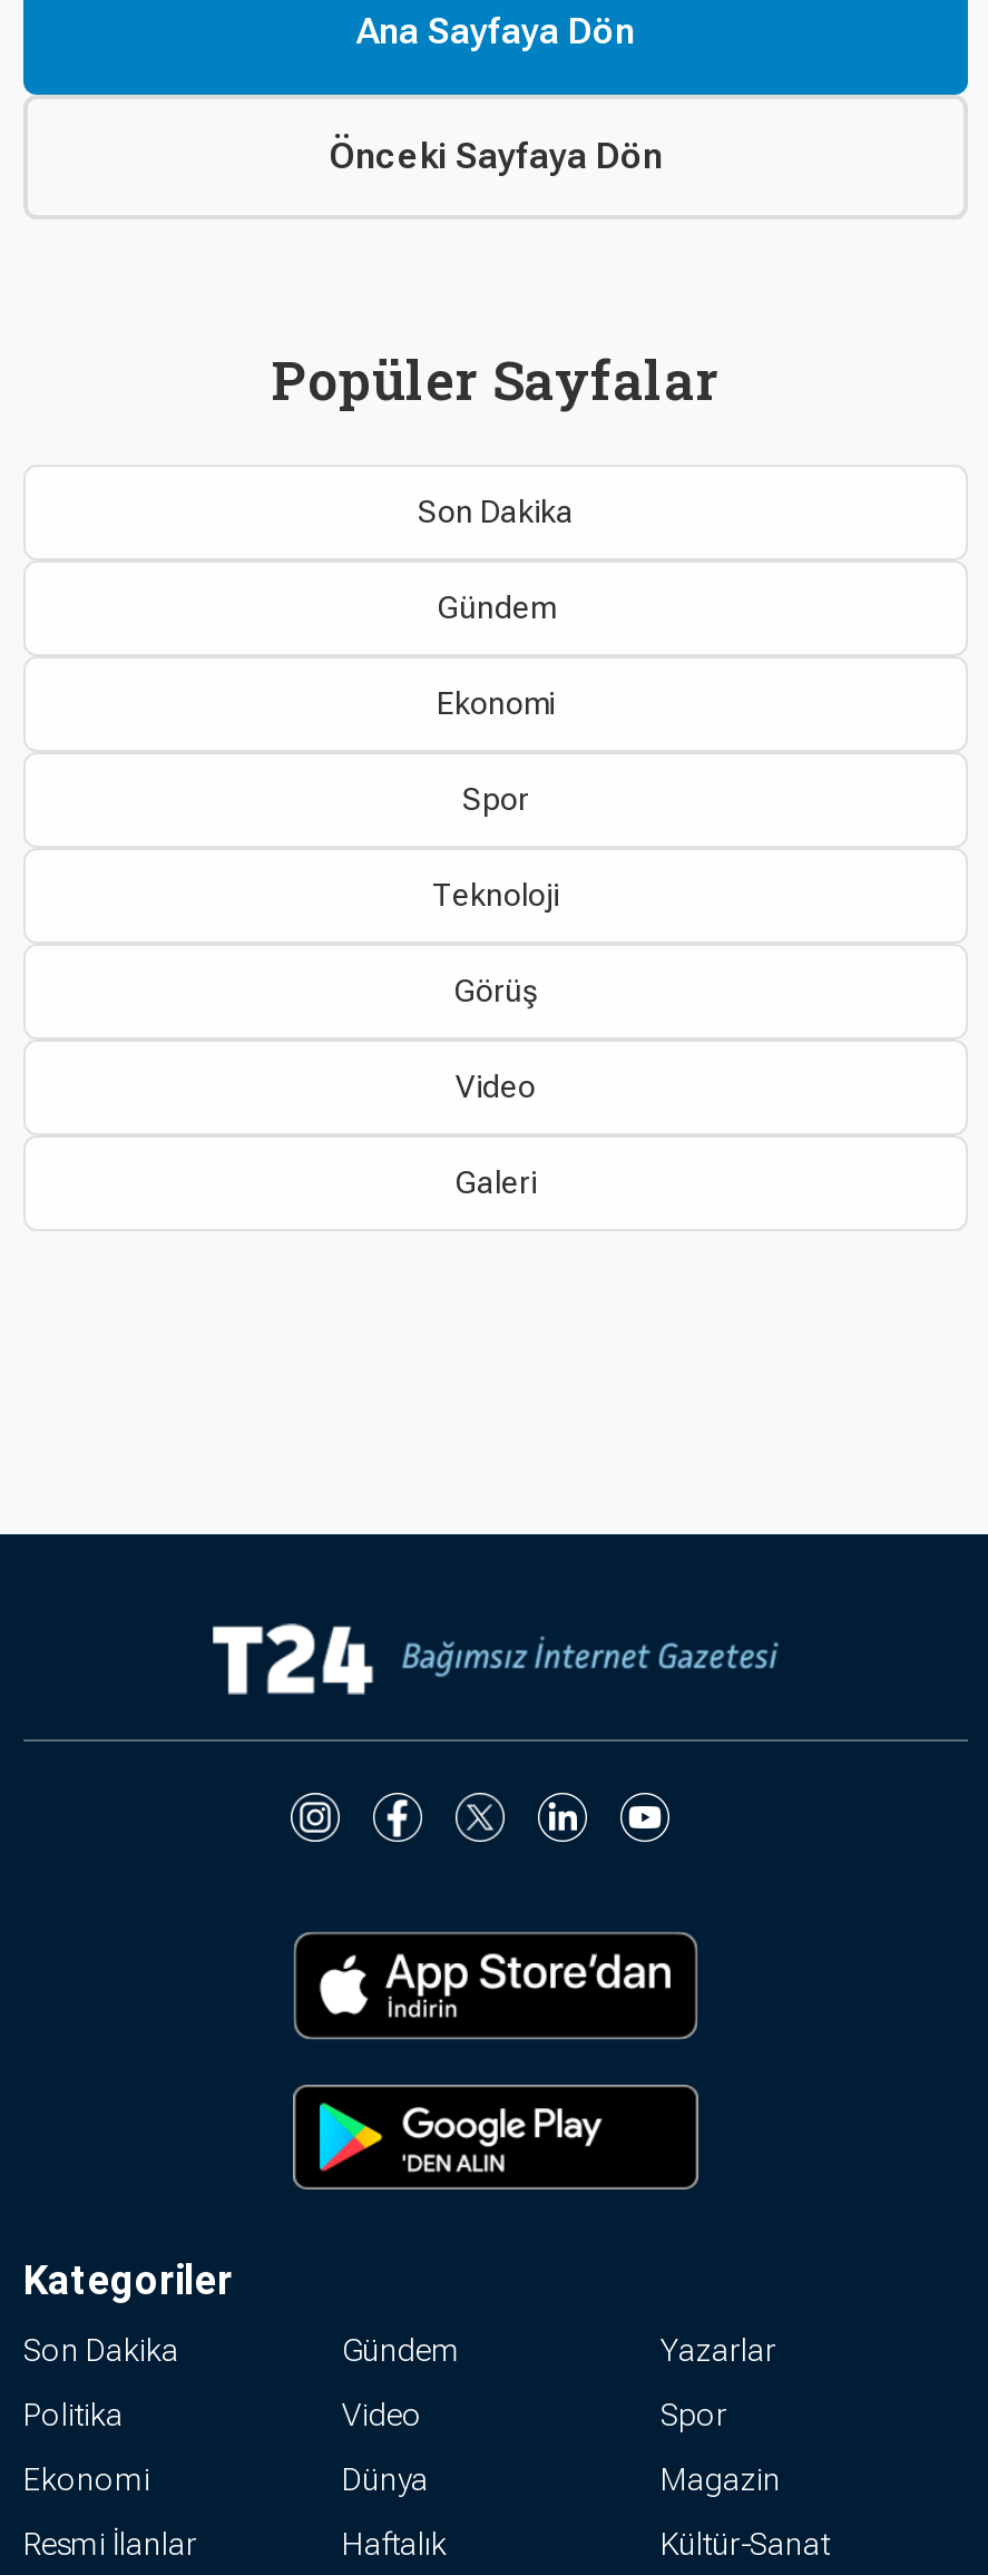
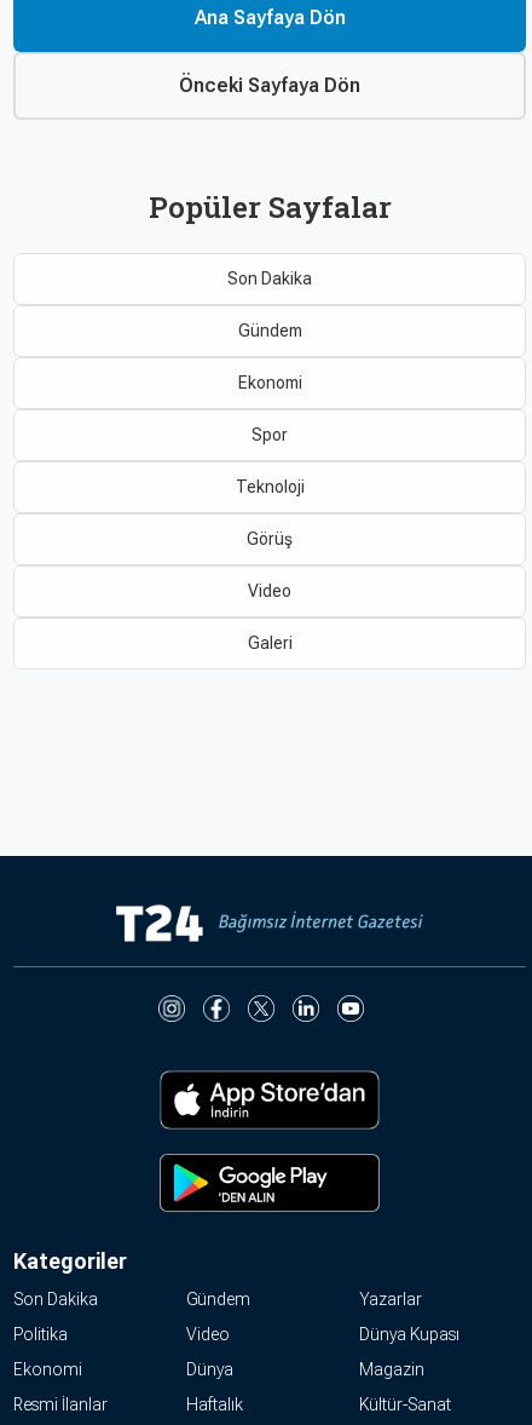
- Spor
+ Dünya Kupası
